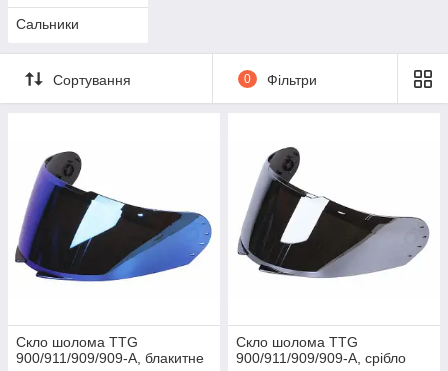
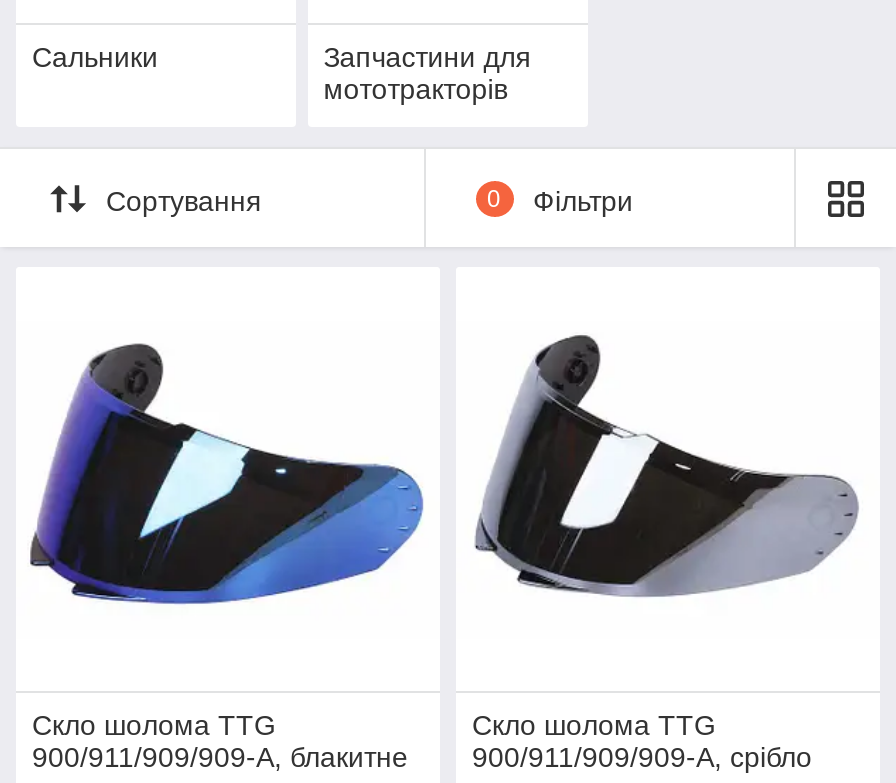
+ Запчастини для
+ мототракторів
